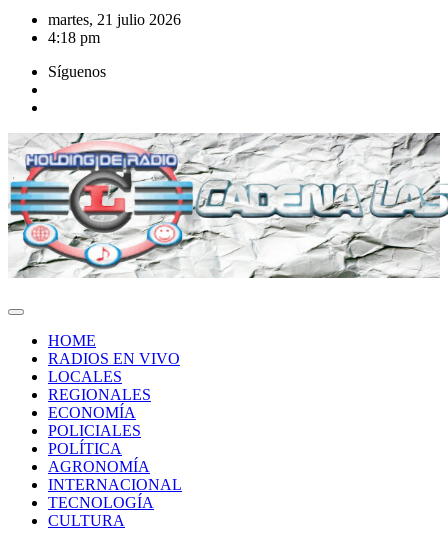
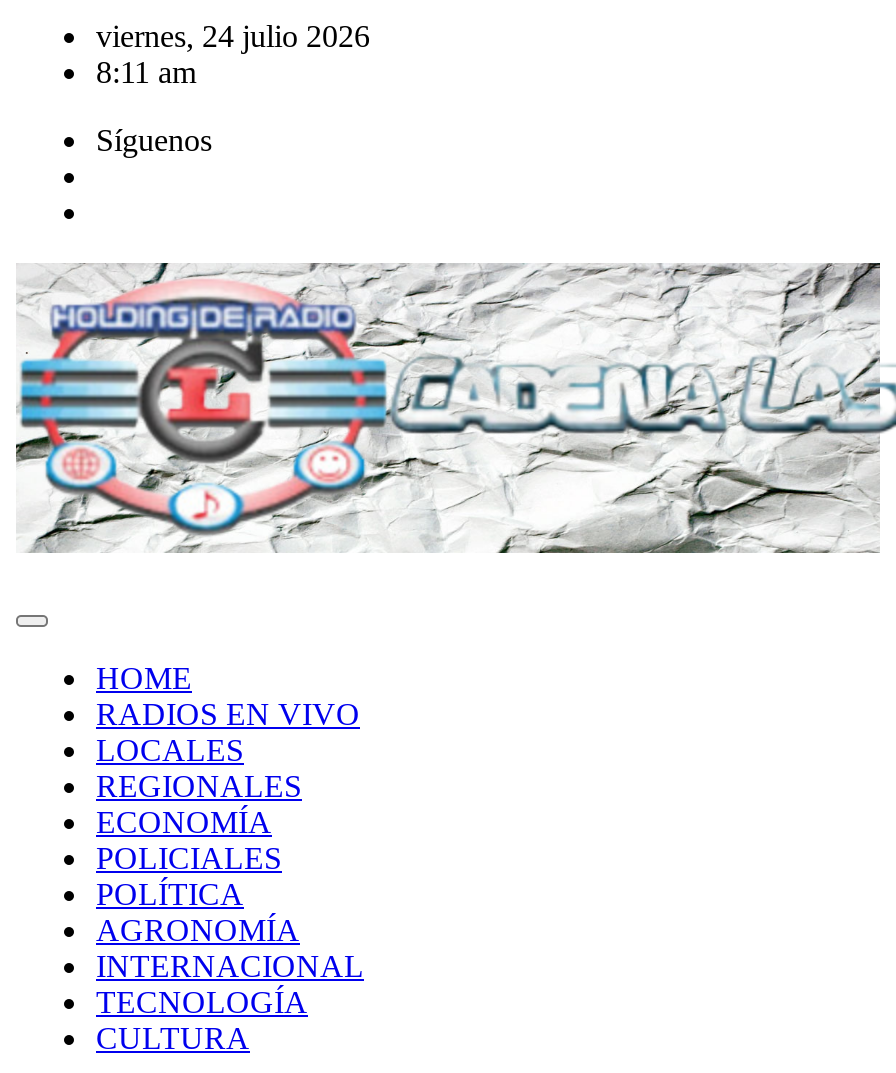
- martes, 21 julio 2026
- 4:18 pm
+ viernes, 24 julio 2026
+ 8:11 am
